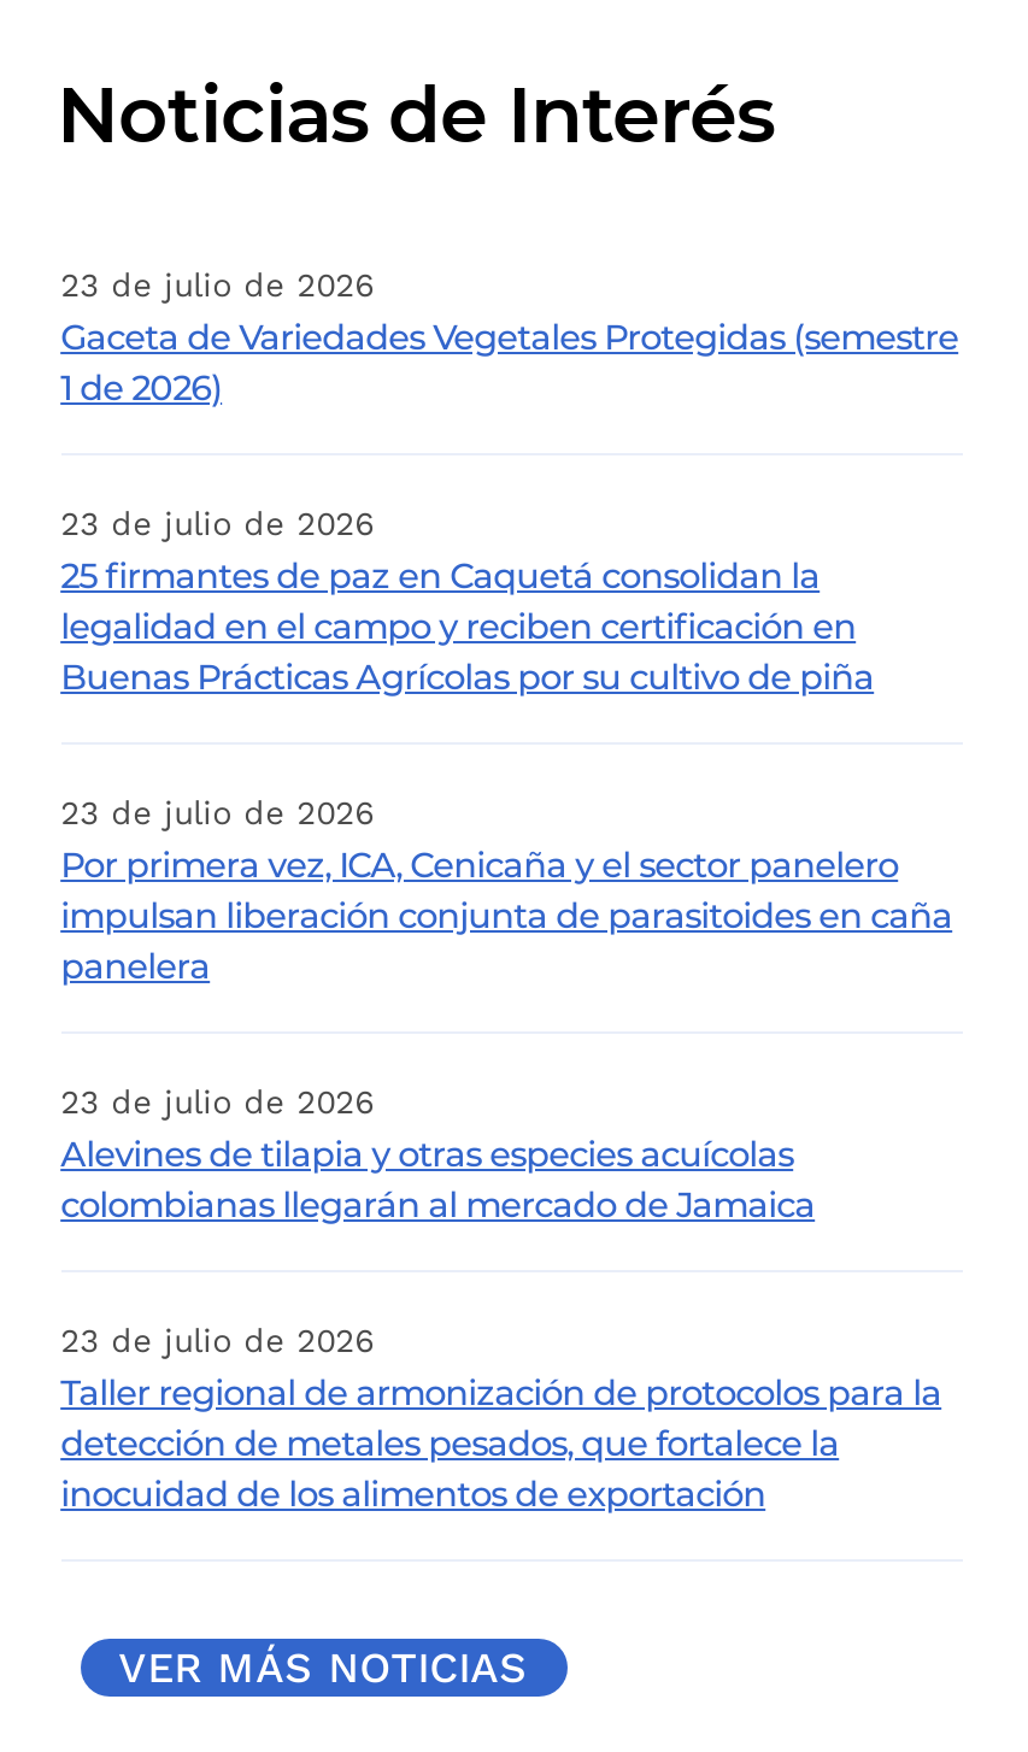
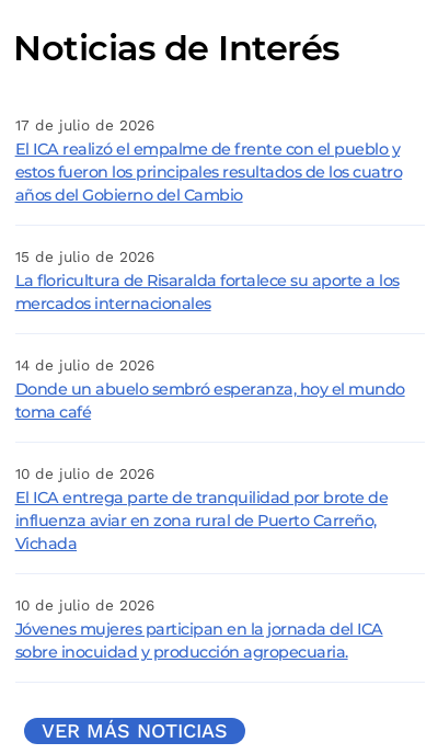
- 23 de julio de 2026
- Gaceta de Variedades Vegetales Protegidas (semestre
- 1 de 2026)
+ 17 de julio de 2026
+ El ICA realizó el empalme de frente con el pueblo y
+ estos fueron los principales resultados de los cuatro
+ años del Gobierno del Cambio

- 23 de julio de 2026
- 25 firmantes de paz en Caquetá consolidan la
- legalidad en el campo y reciben certificación en
- Buenas Prácticas Agrícolas por su cultivo de piña
+ 15 de julio de 2026
+ La floricultura de Risaralda fortalece su aporte a los
+ mercados internacionales

- 23 de julio de 2026
- Por primera vez, ICA, Cenicaña y el sector panelero
- impulsan liberación conjunta de parasitoides en caña
- panelera
+ 14 de julio de 2026
+ Donde un abuelo sembró esperanza, hoy el mundo
+ toma café

- 23 de julio de 2026
- Alevines de tilapia y otras especies acuícolas
- colombianas llegarán al mercado de Jamaica
+ 10 de julio de 2026
+ El ICA entrega parte de tranquilidad por brote de
+ influenza aviar en zona rural de Puerto Carreño,
+ Vichada

- 23 de julio de 2026
- Taller regional de armonización de protocolos para la
- detección de metales pesados, que fortalece la
- inocuidad de los alimentos de exportación
+ 10 de julio de 2026
+ Jóvenes mujeres participan en la jornada del ICA
+ sobre inocuidad y producción agropecuaria.
